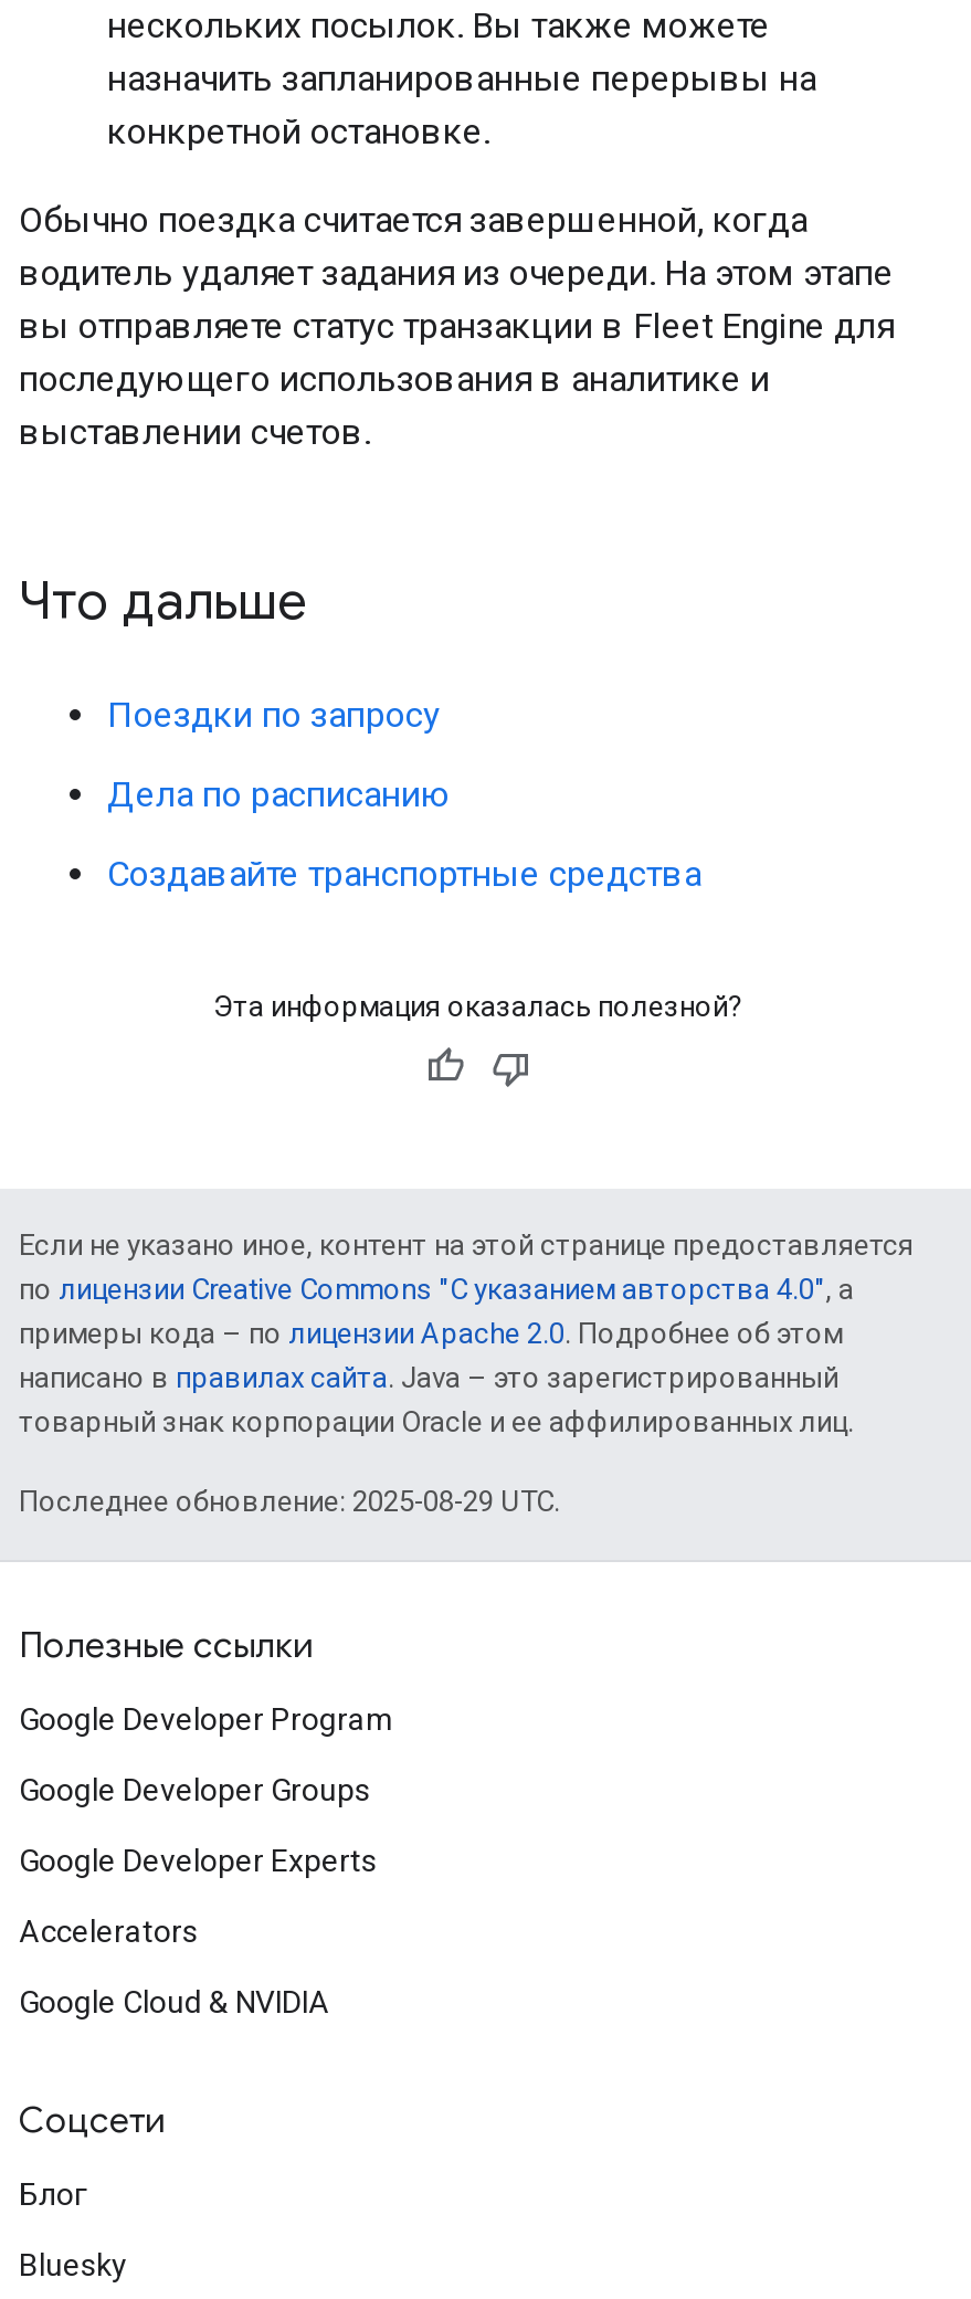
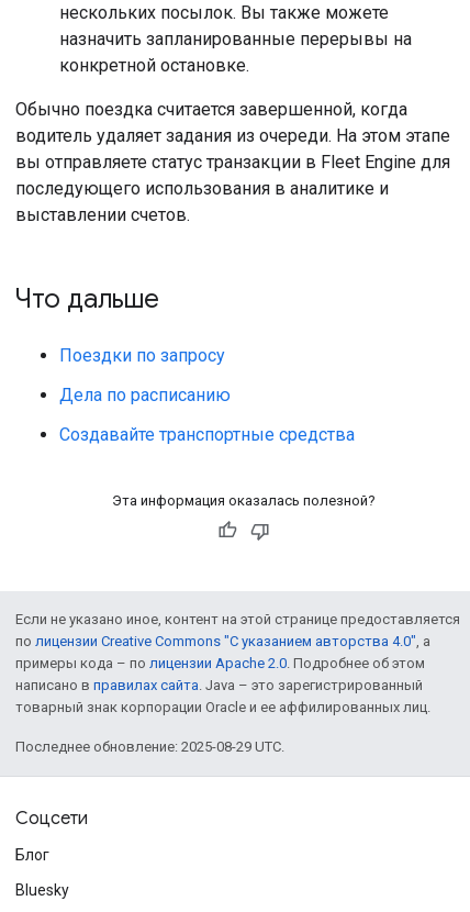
- Полезные ссылки
- Google Developer Program
- Google Developer Groups
- Google Developer Experts
- Accelerators
- Google Cloud & NVIDIA
